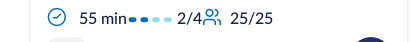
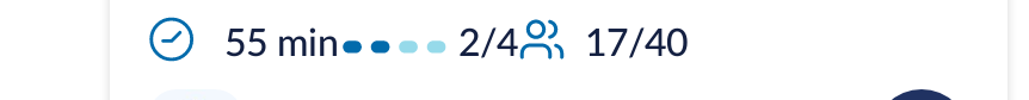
- 2/4 25/25
+ 2/4 17/40
